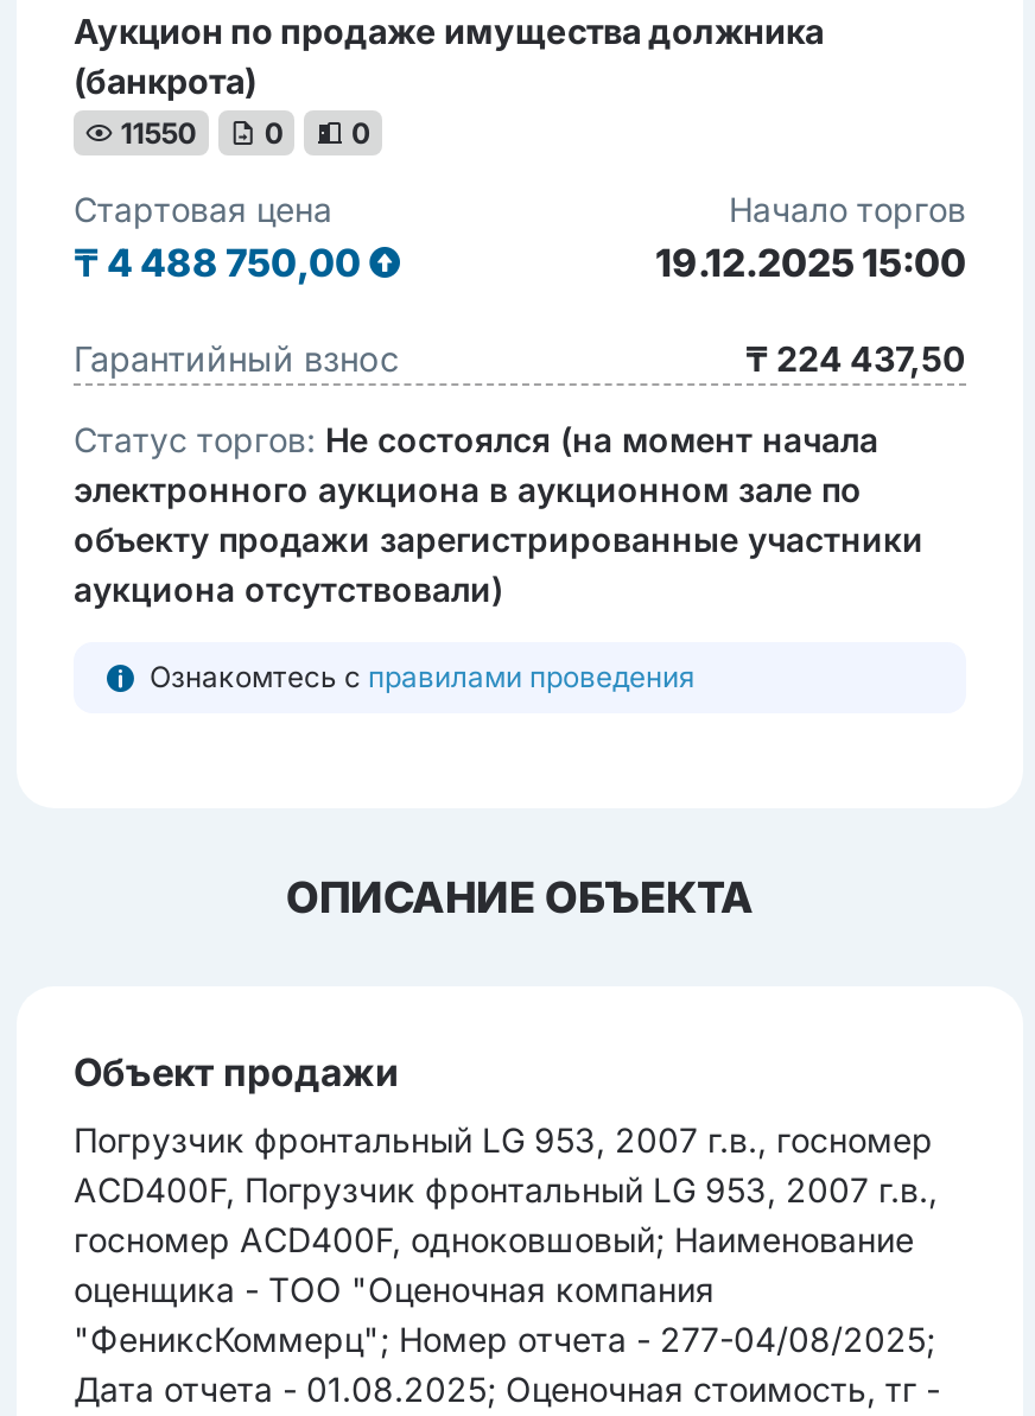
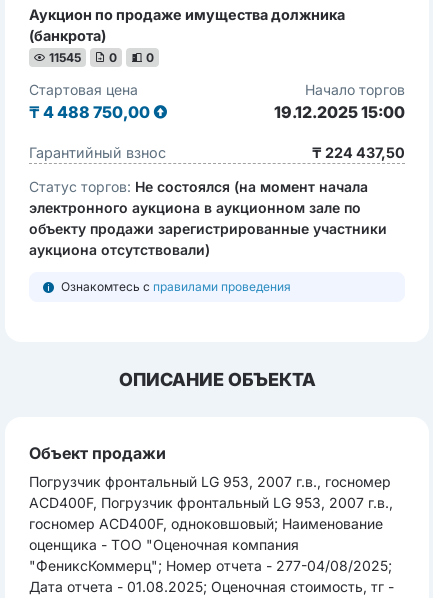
- 11550
+ 11545
